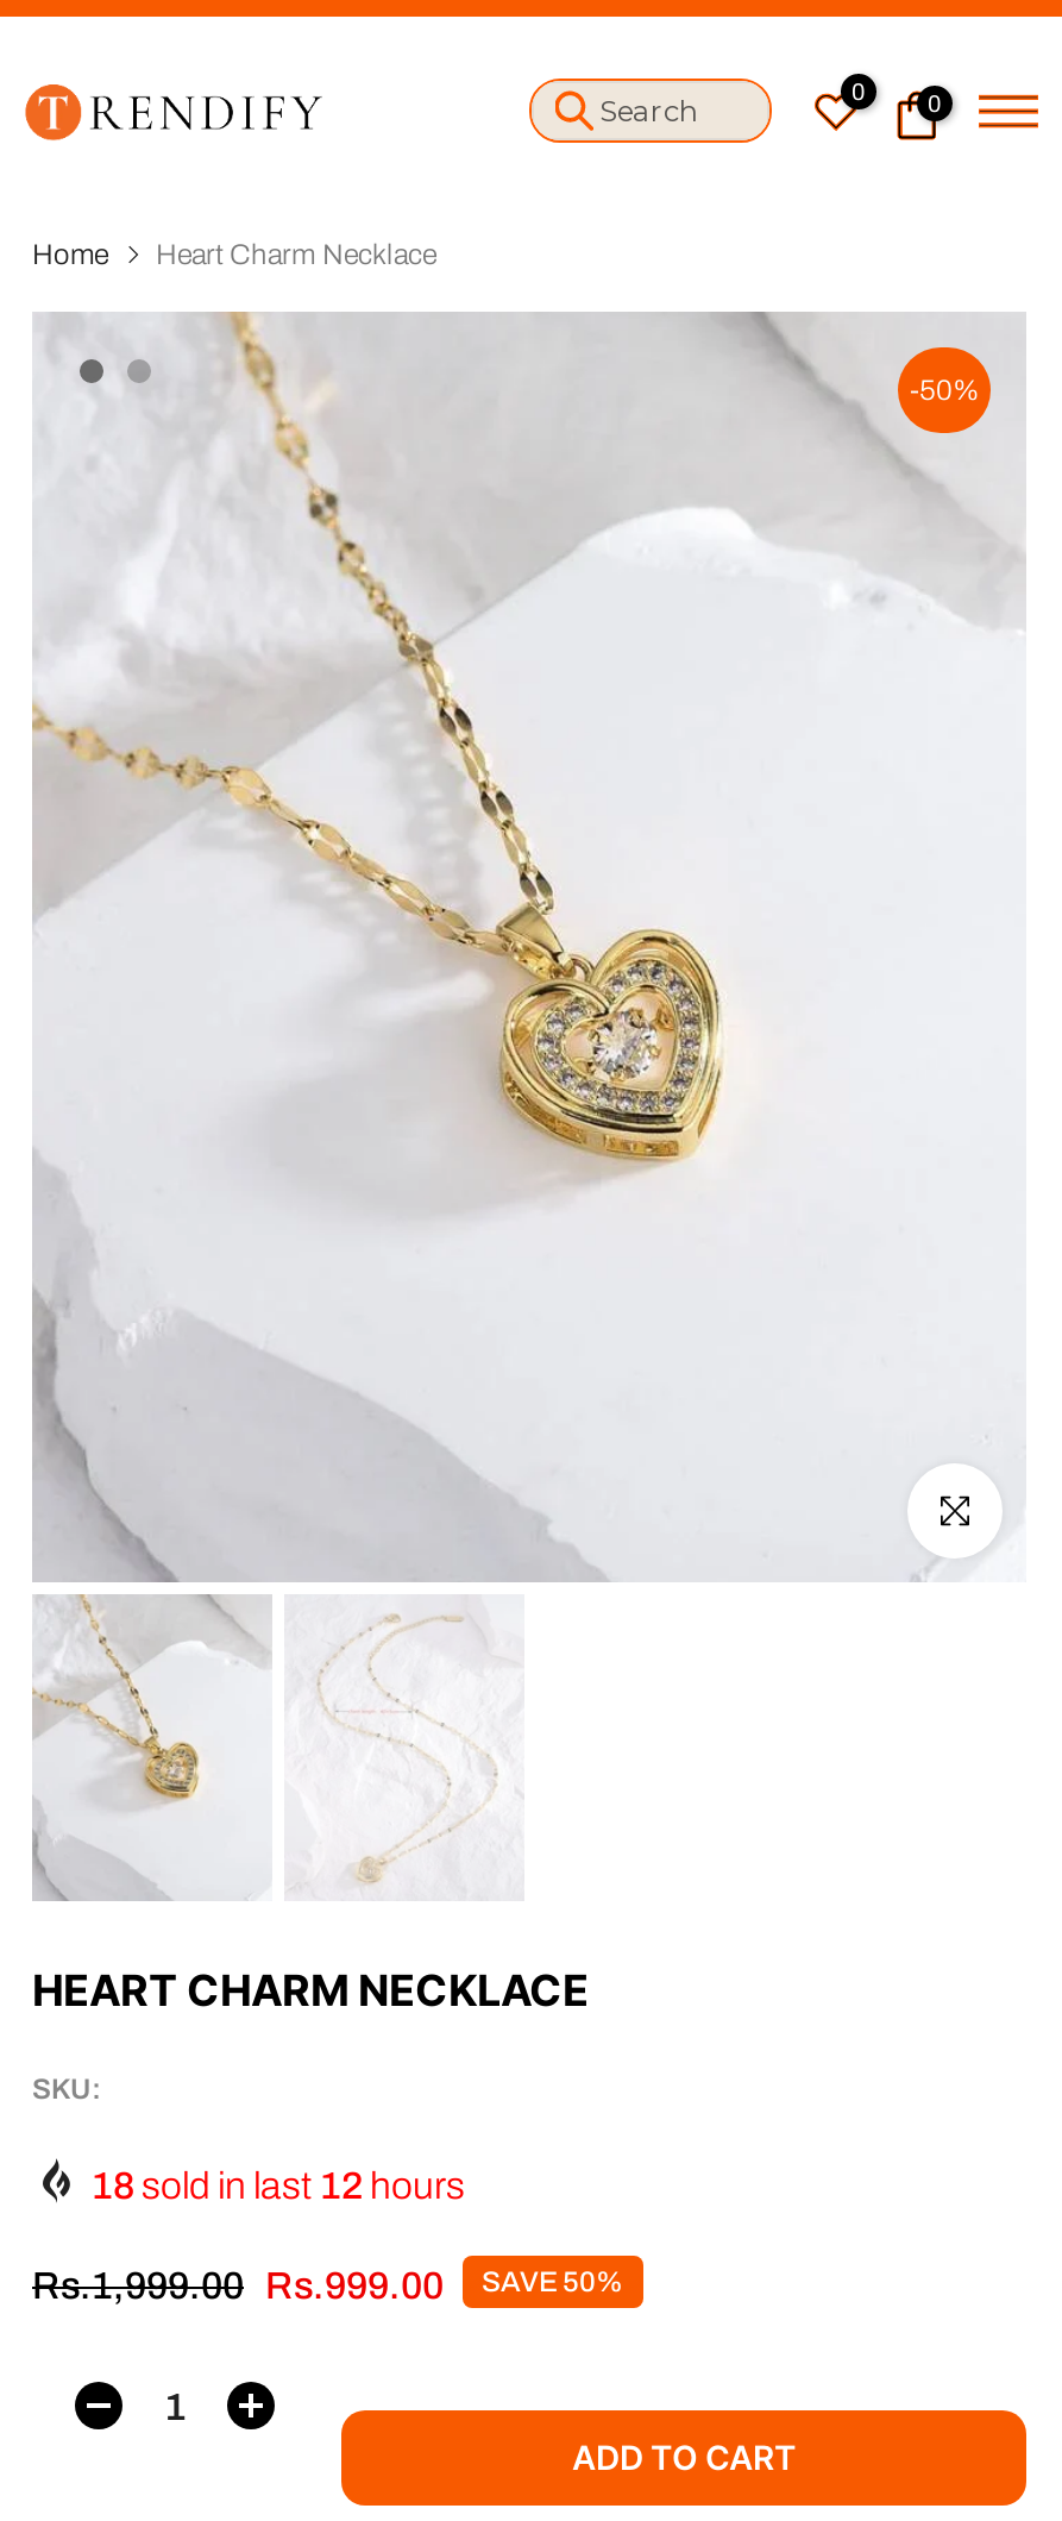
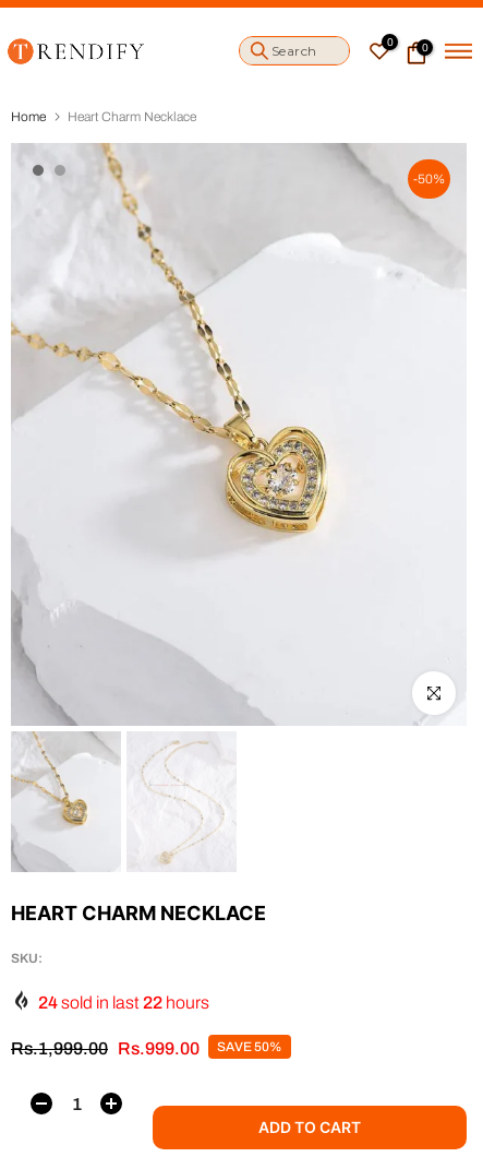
- 18 sold in last 12 hours
+ 24 sold in last 22 hours
